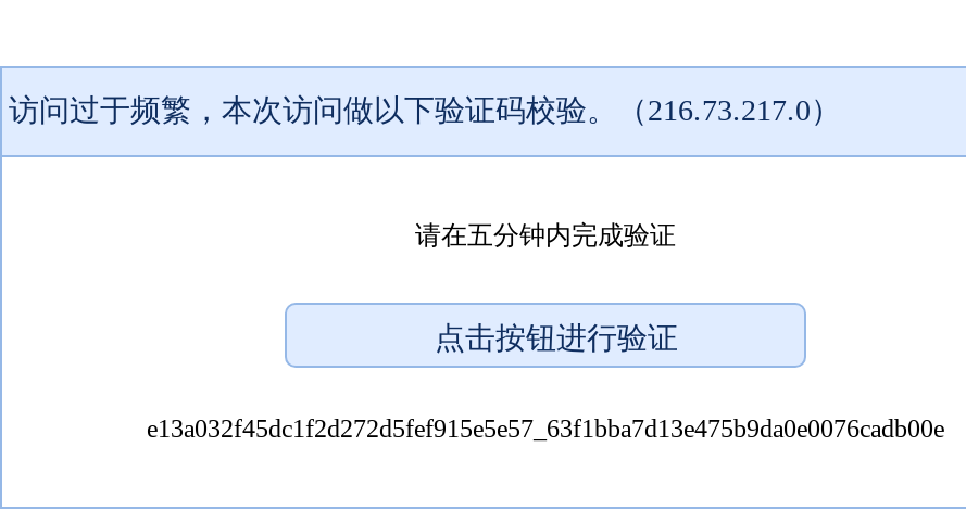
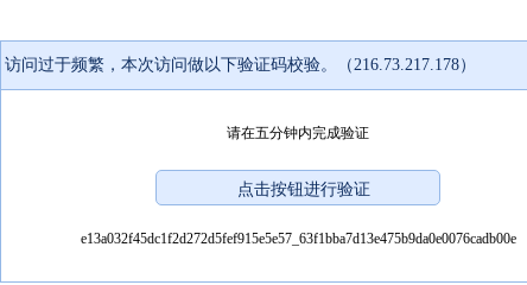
- 访问过于频繁，本次访问做以下验证码校验。（216.73.217.0）
+ 访问过于频繁，本次访问做以下验证码校验。（216.73.217.178）
